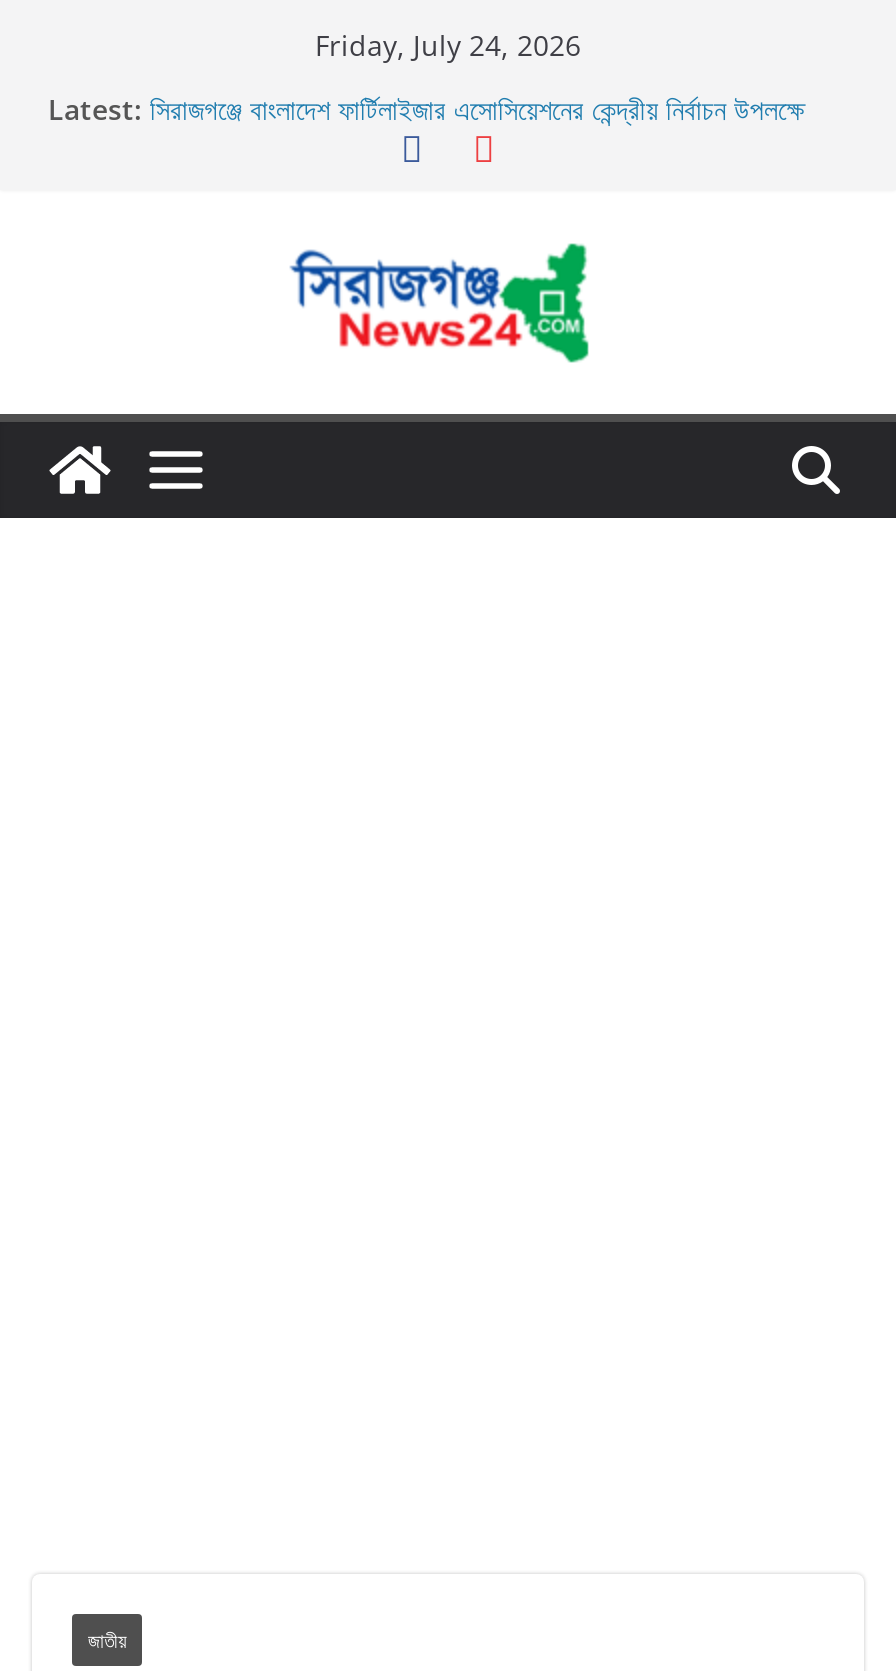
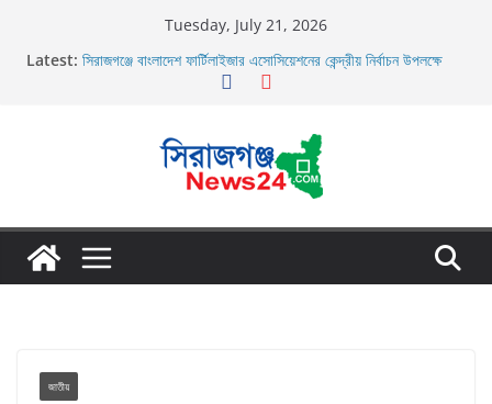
- Friday, July 24, 2026
+ Tuesday, July 21, 2026
